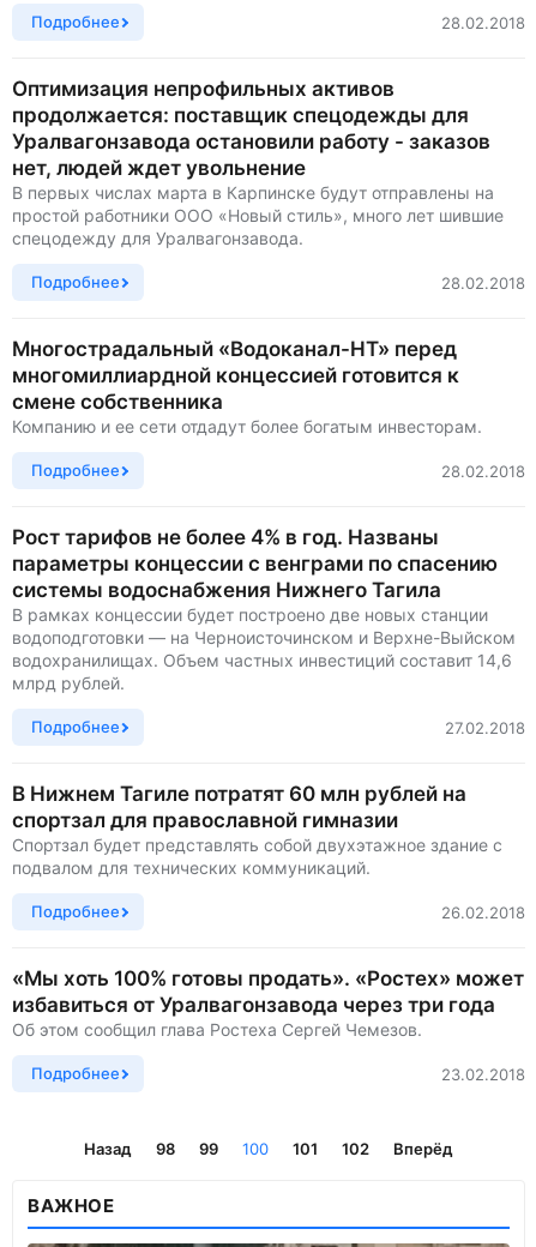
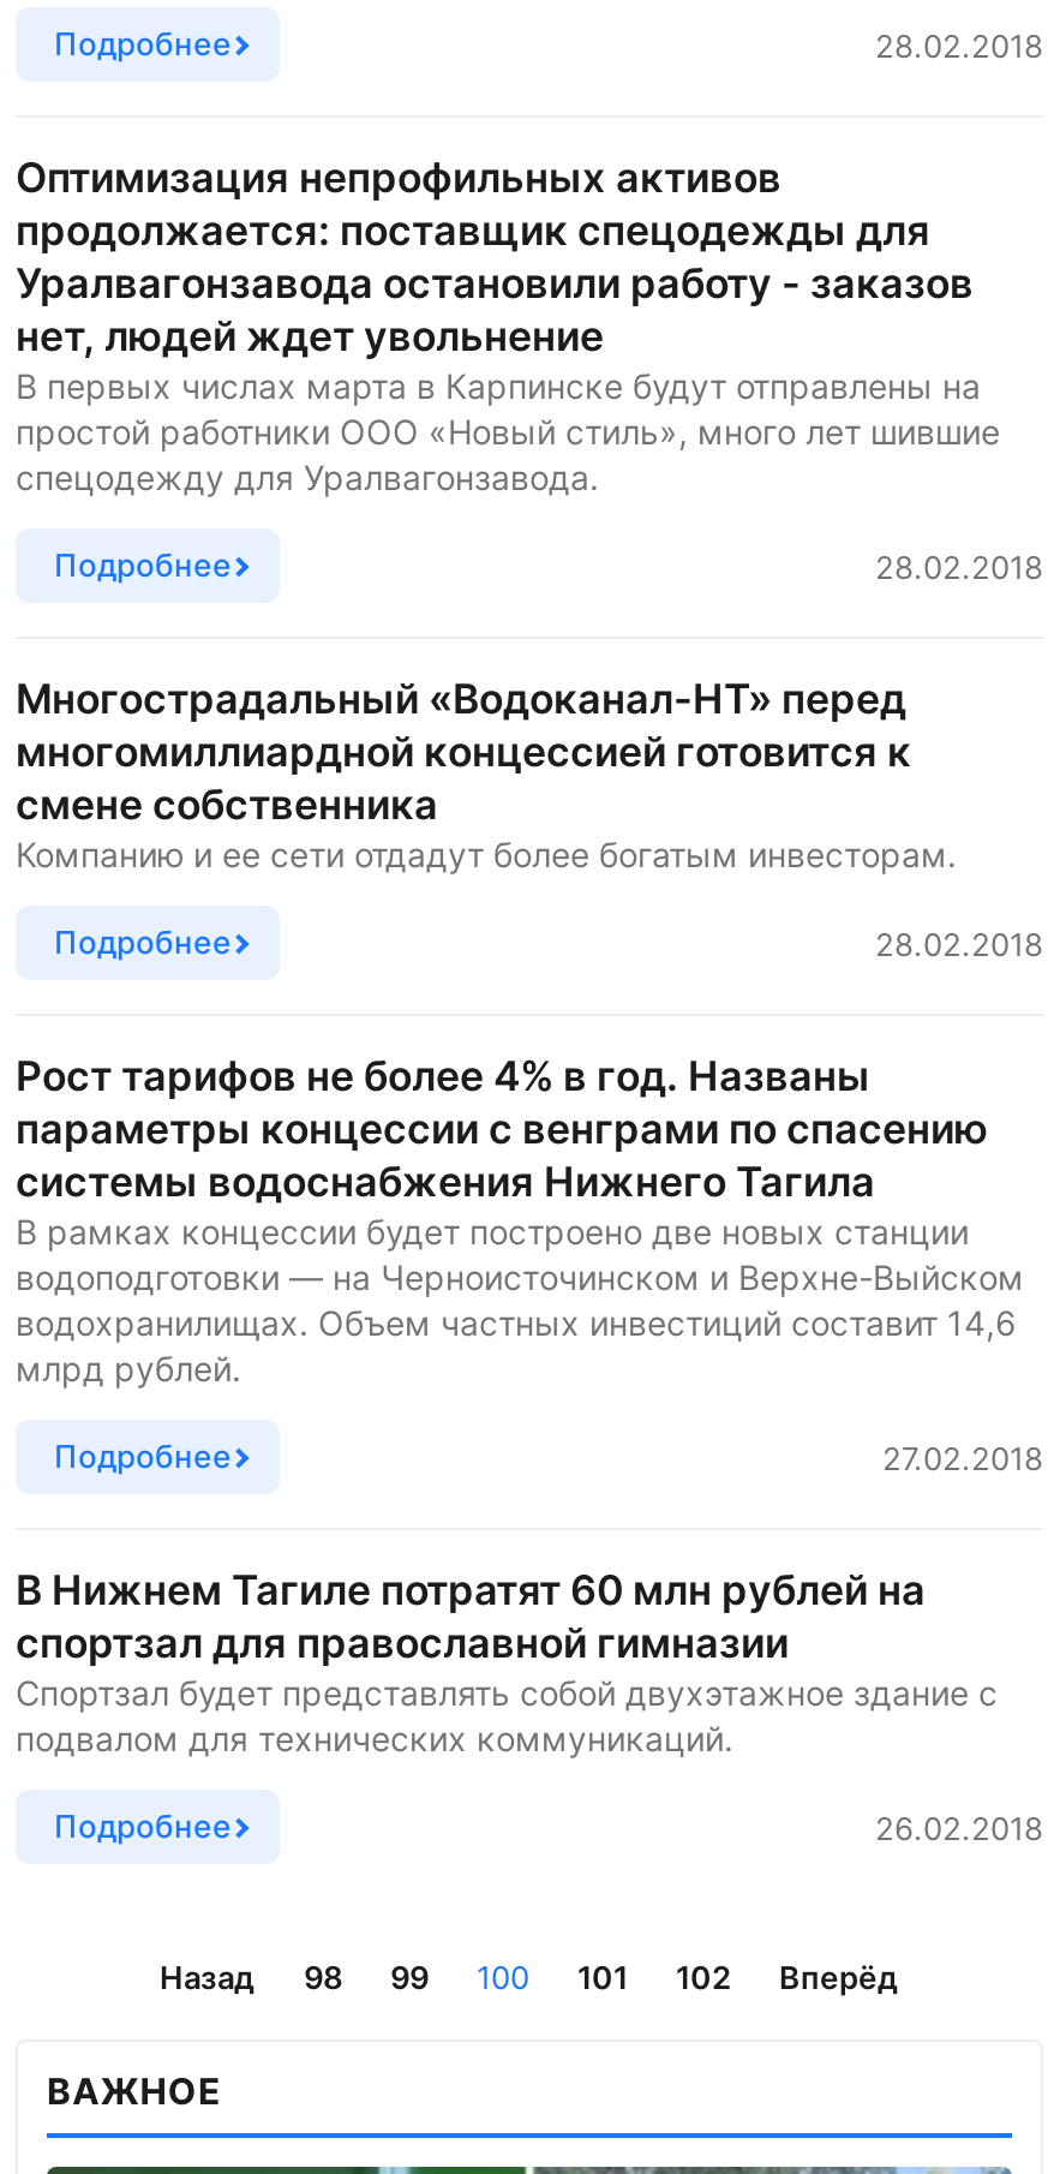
- «Мы хоть 100% готовы продать». «Ростех» может
- избавиться от Уралвагонзавода через три года
- Об этом сообщил глава Ростеха Сергей Чемезов.
- Подробнее
- 23.02.2018
